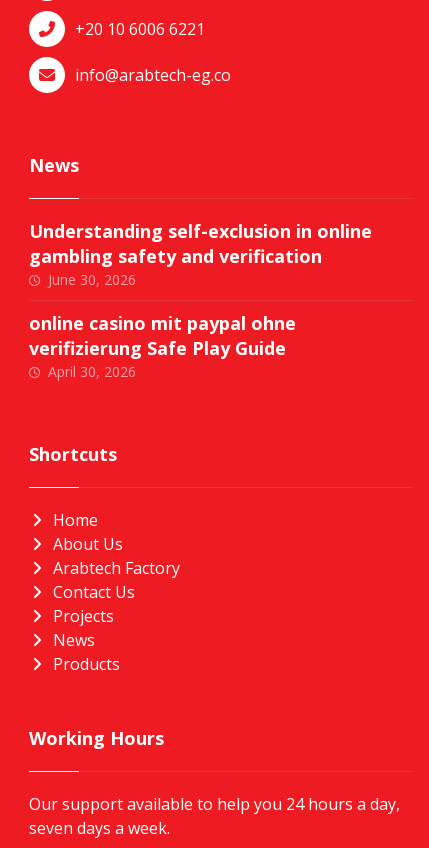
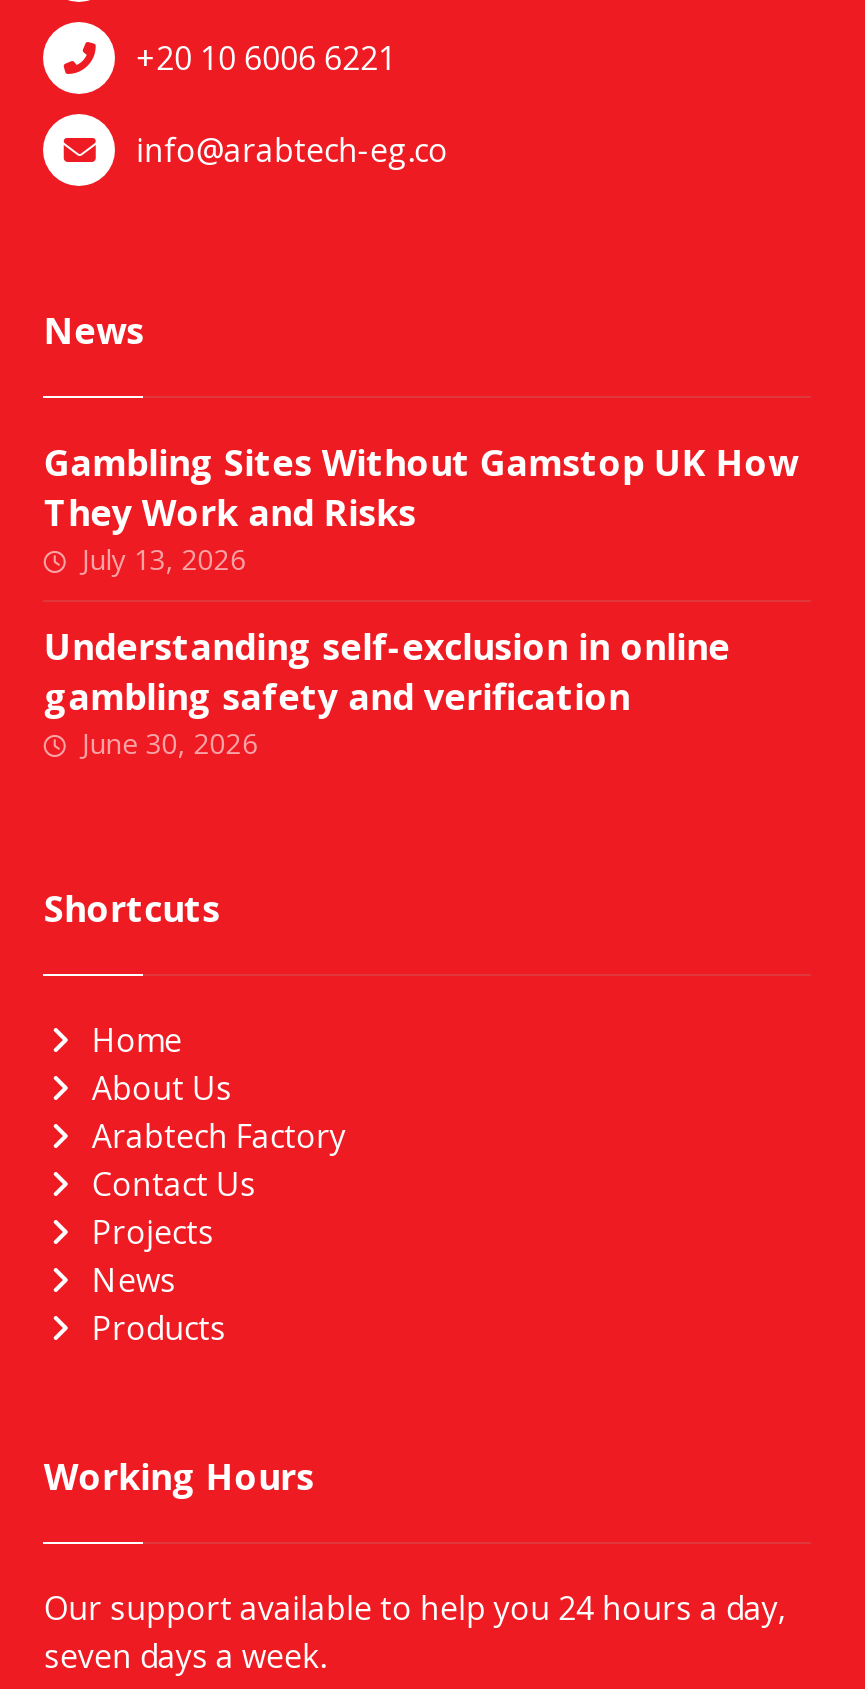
+ Gambling Sites Without Gamstop UK How
+ They Work and Risks
+ July 13, 2026

moved down: Understanding self-exclusion in online | gambling safety and verification | June 30, 2026

- online casino mit paypal ohne
- verifizierung Safe Play Guide
- April 30, 2026
